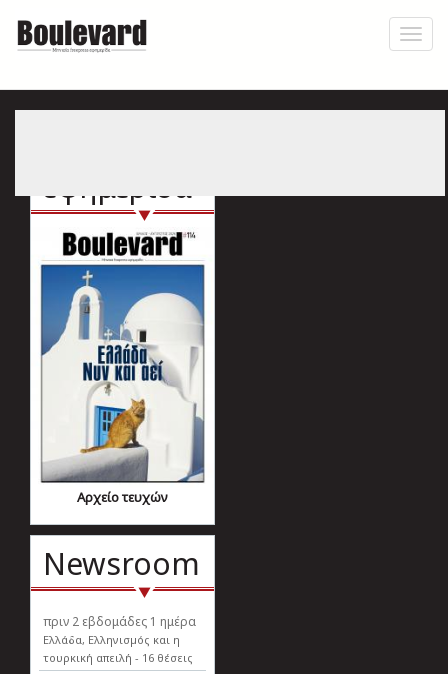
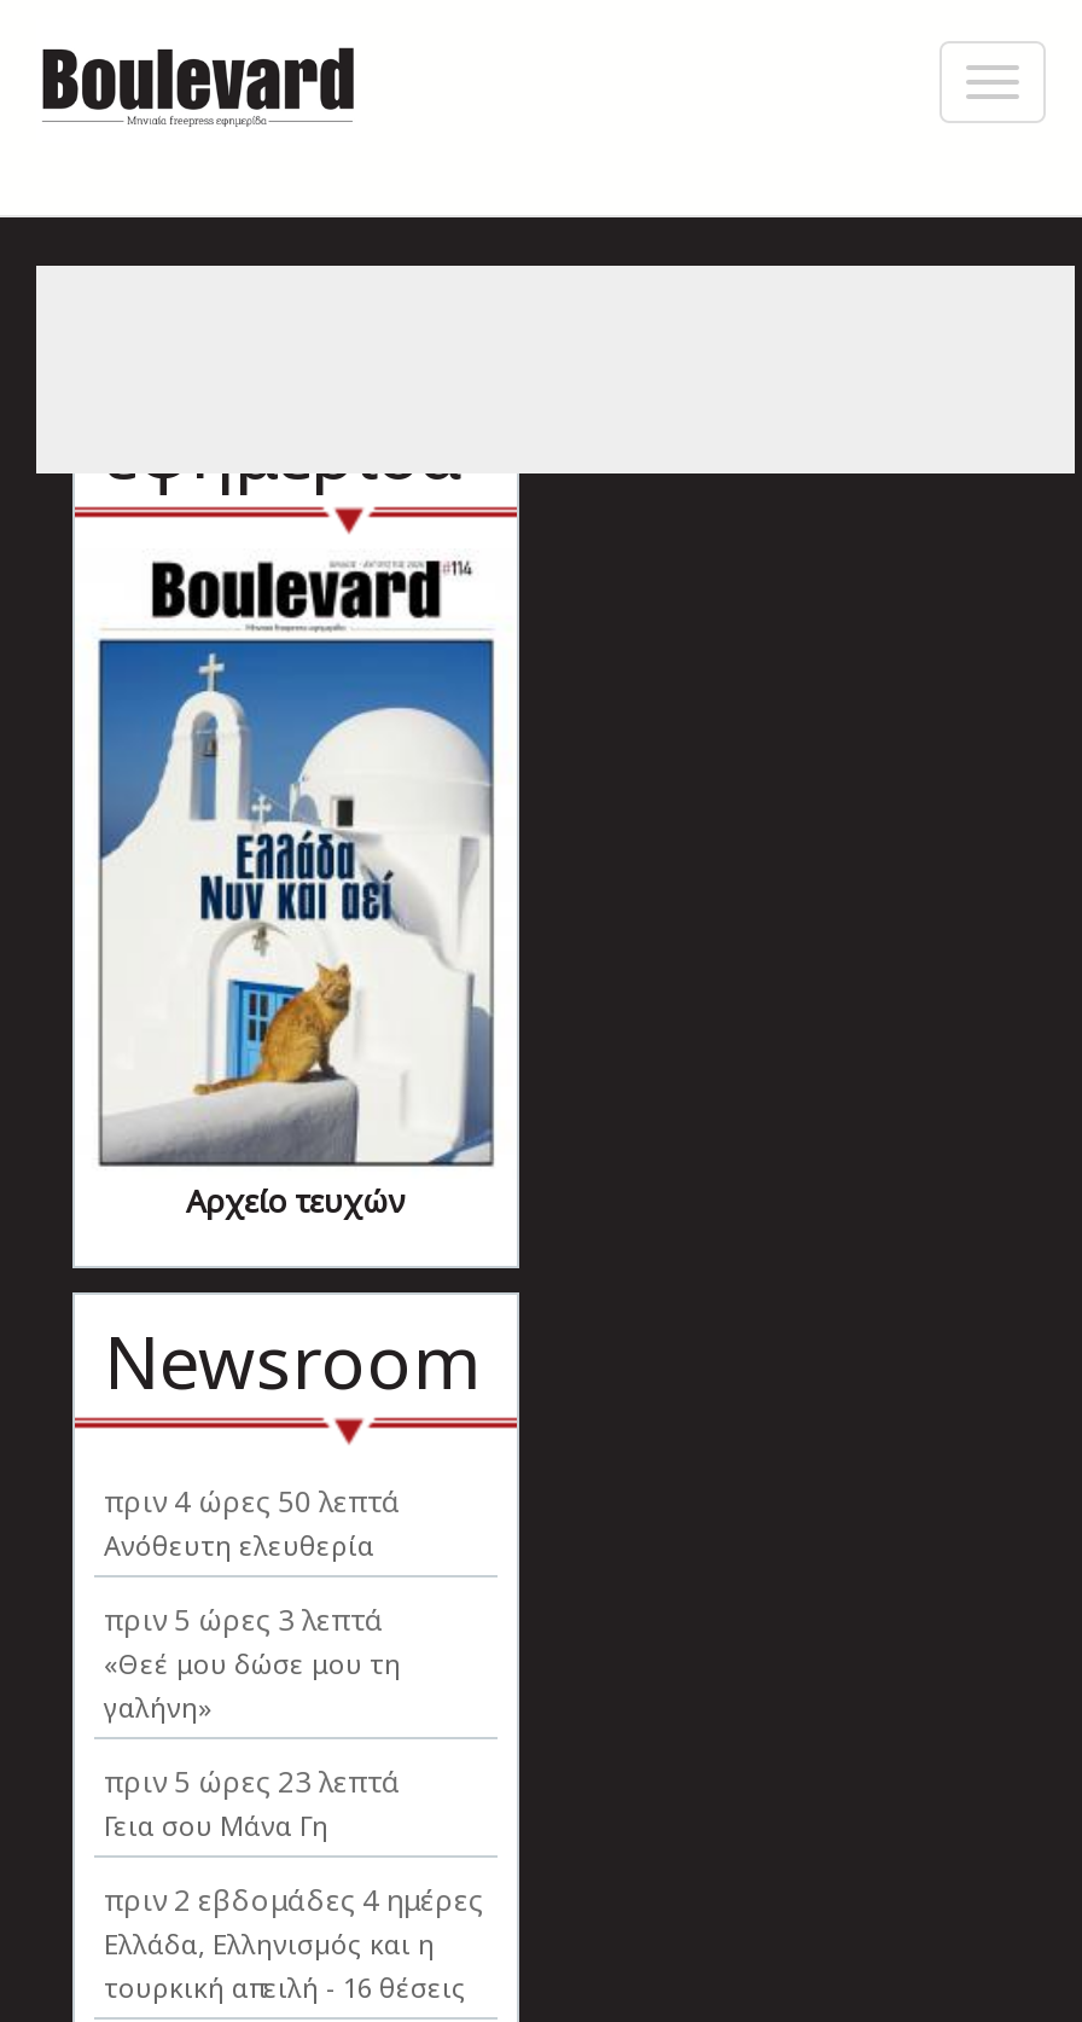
- πριν 2 εβδομάδες 1 ημέρα
+ πριν 4 ώρες 50 λεπτά
+ Ανόθευτη ελευθερία
+ πριν 5 ώρες 3 λεπτά
+ «Θεέ μου δώσε μου τη
+ γαλήνη»
+ πριν 5 ώρες 23 λεπτά
+ Γεια σου Μάνα Γη
+ πριν 2 εβδομάδες 4 ημέρες
